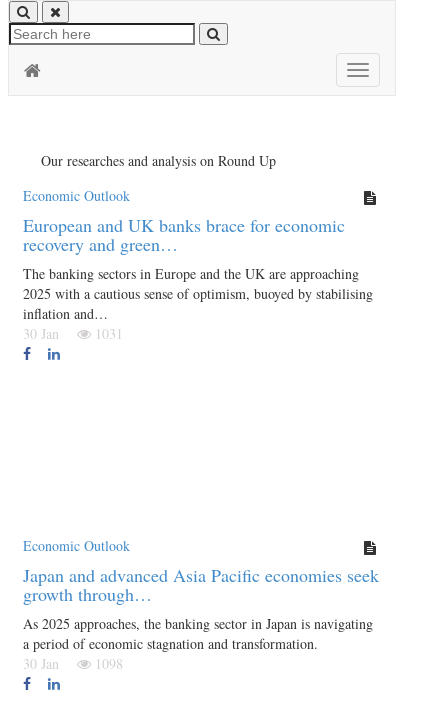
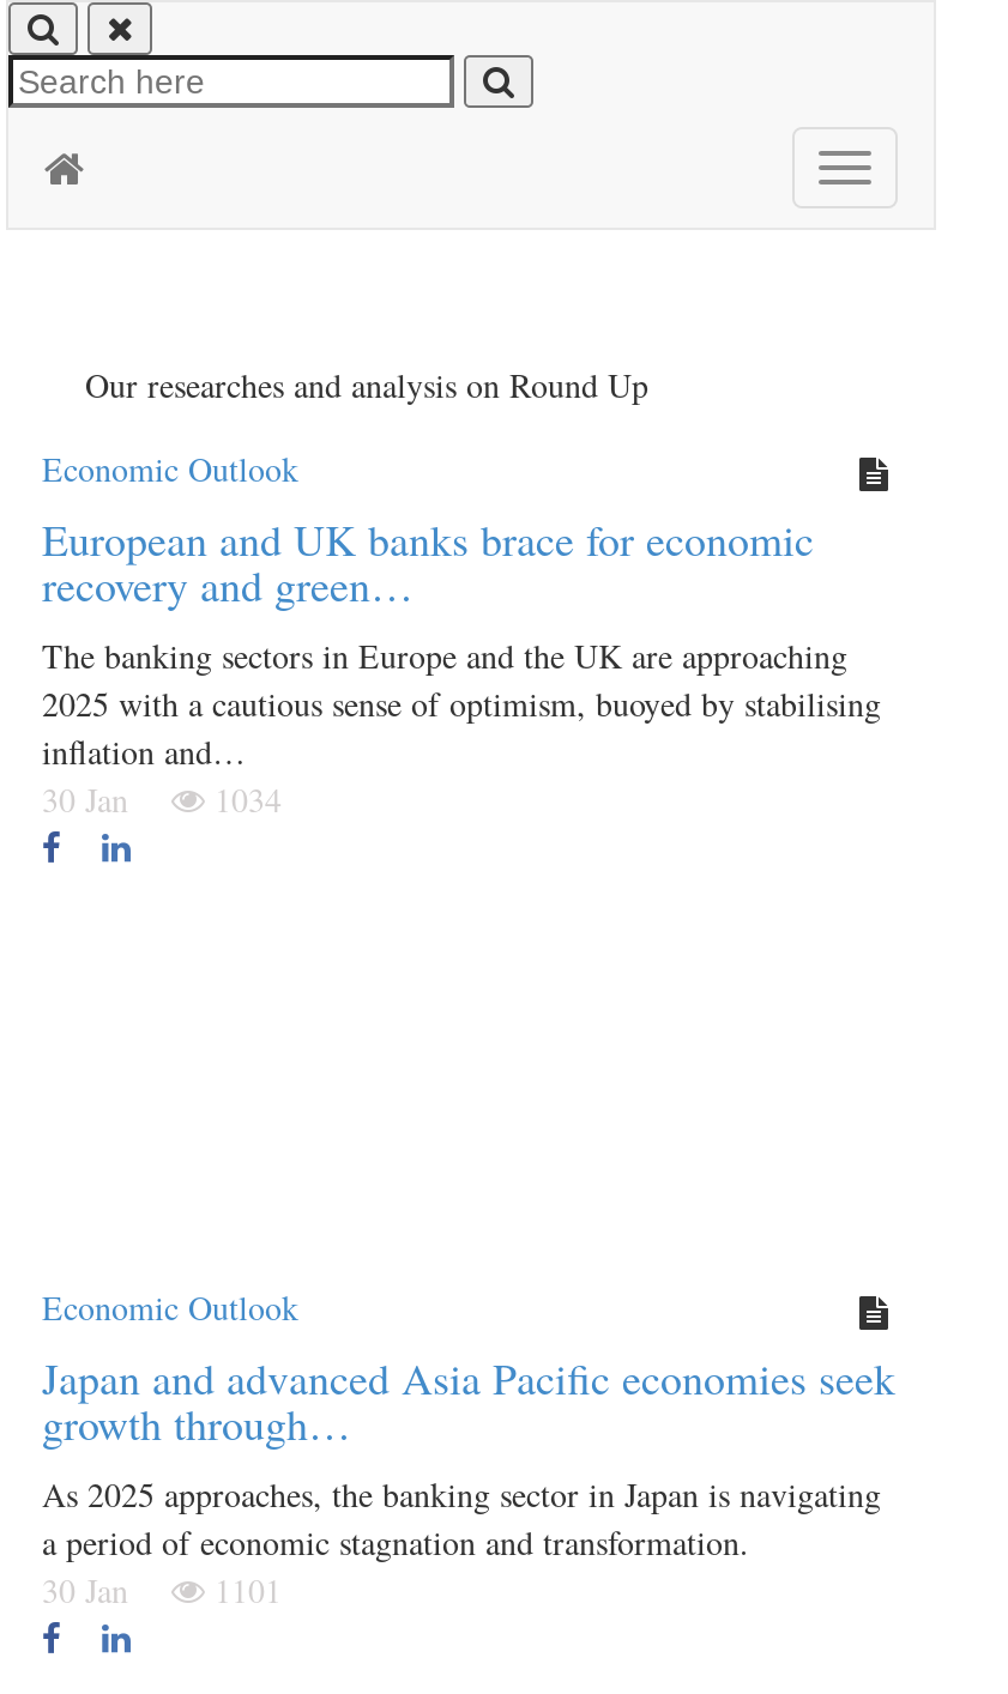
- 30 Jan 1031
+ 30 Jan 1034

- 30 Jan 1098
+ 30 Jan 1101
